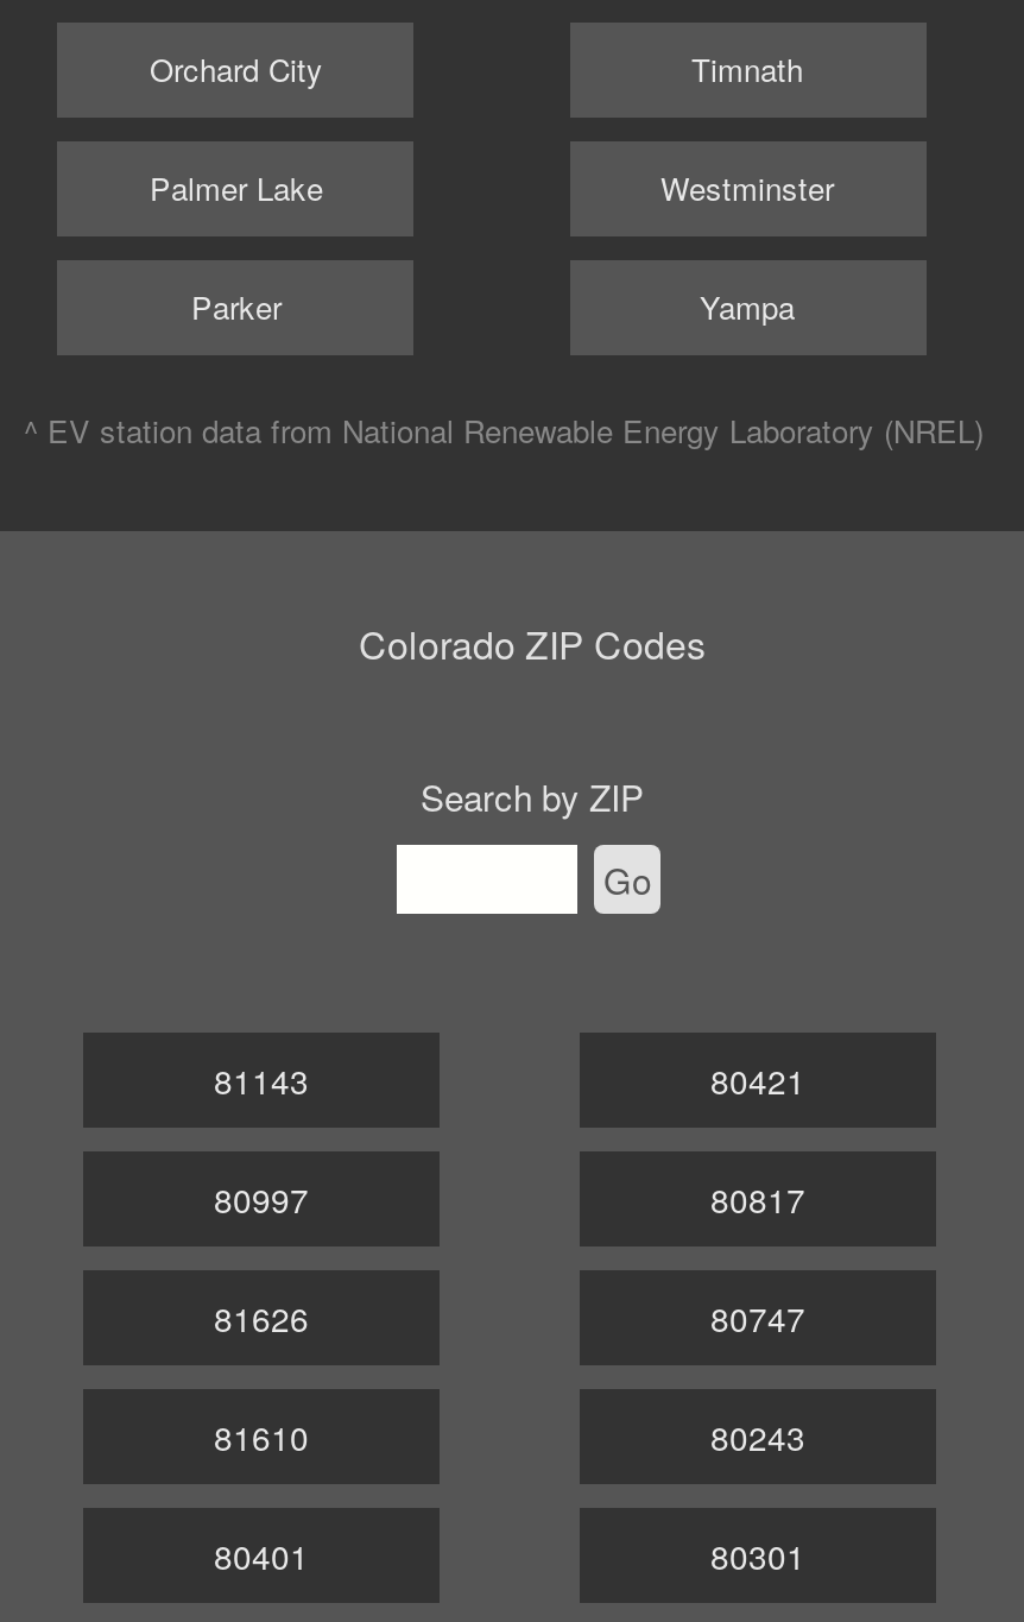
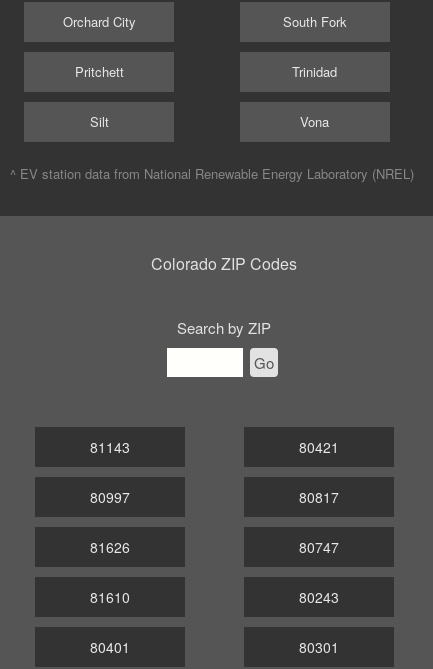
- Timnath
+ South Fork

- Palmer Lake
+ Pritchett

- Westminster
+ Trinidad

- Parker
+ Silt

- Yampa
+ Vona
